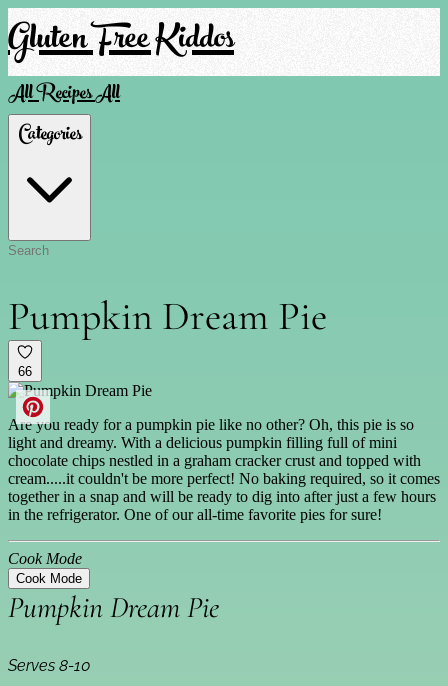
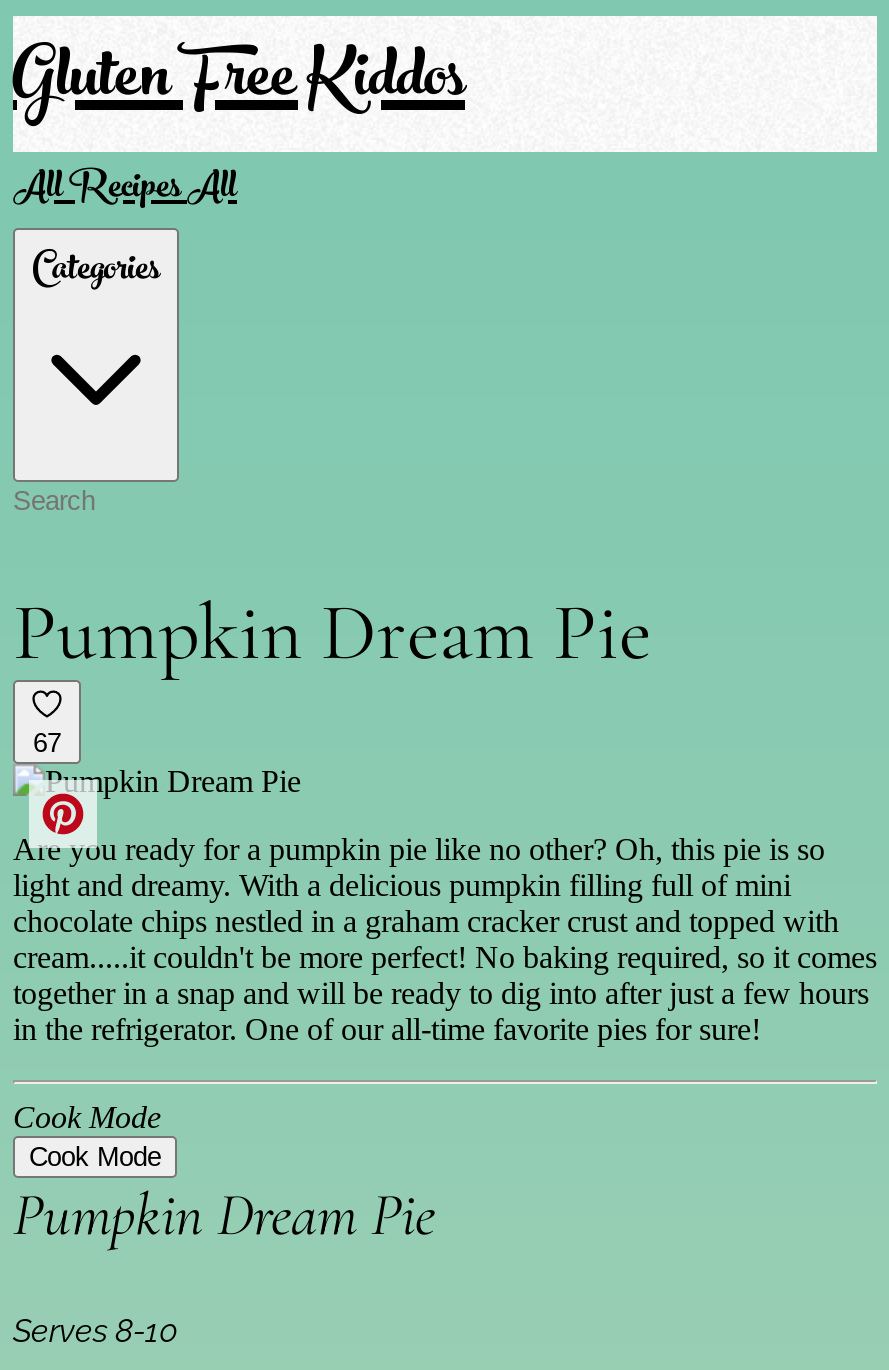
- 66
+ 67
